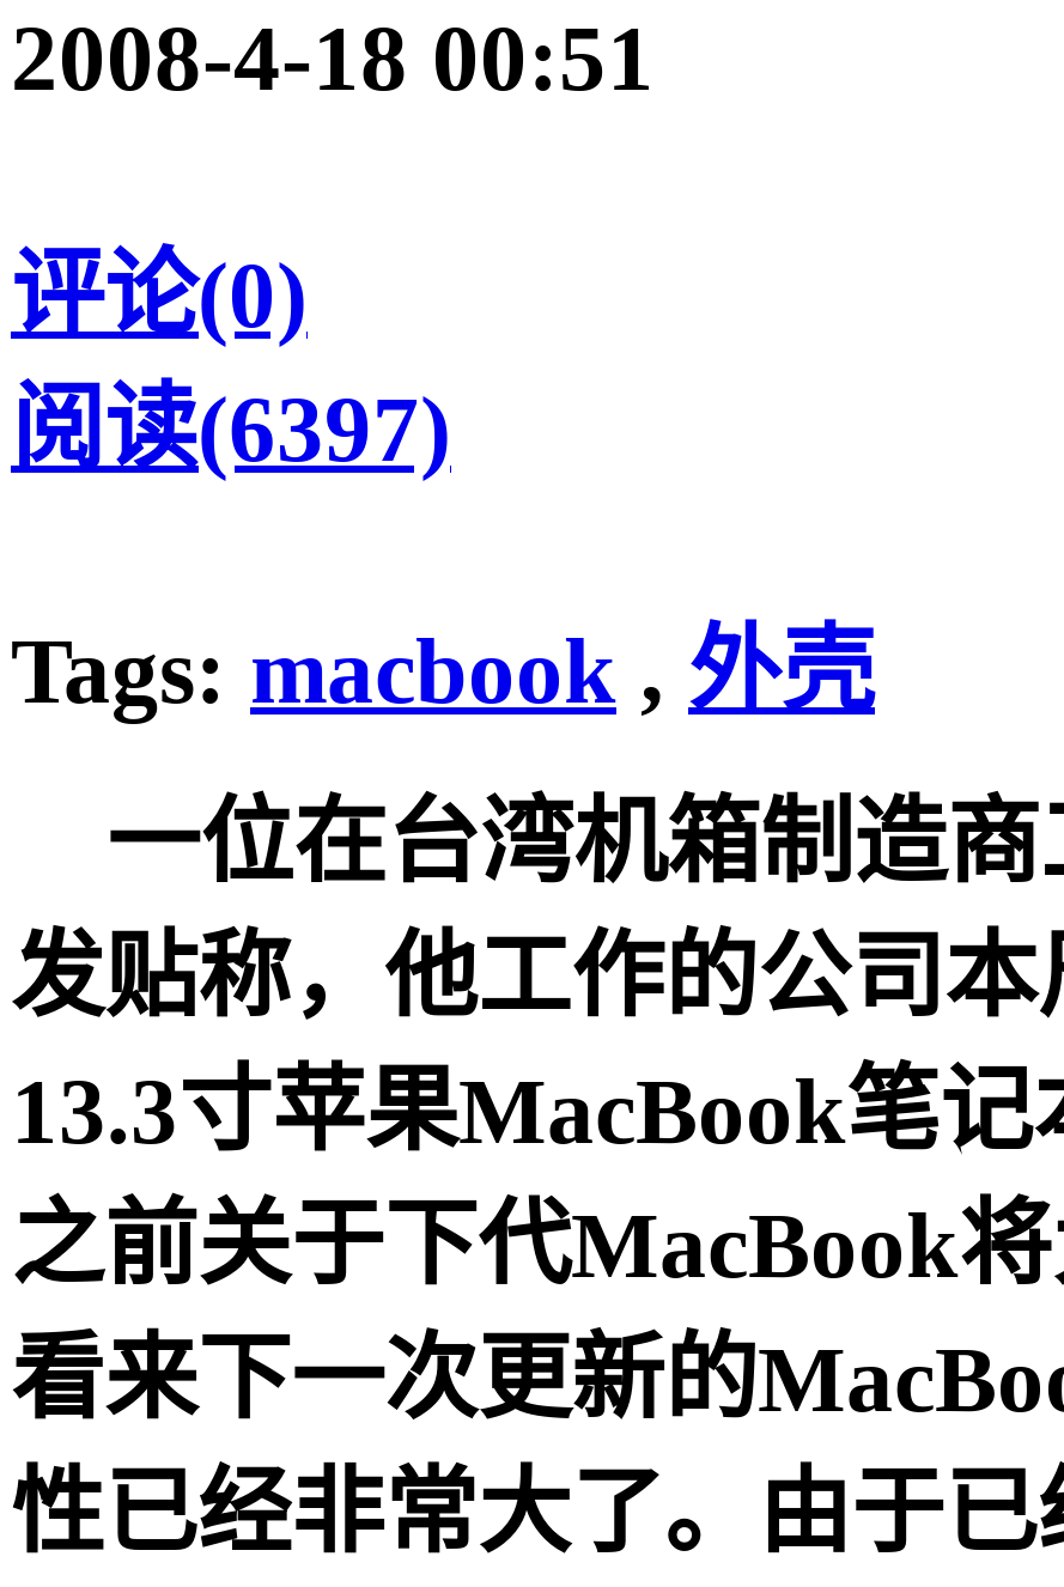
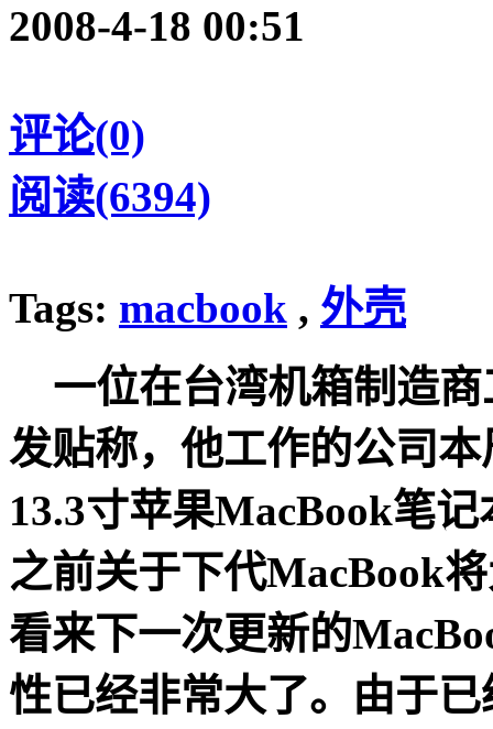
- 阅读(6397)
+ 阅读(6394)
